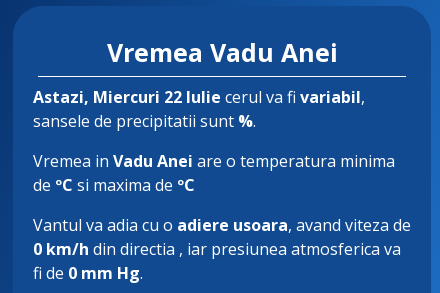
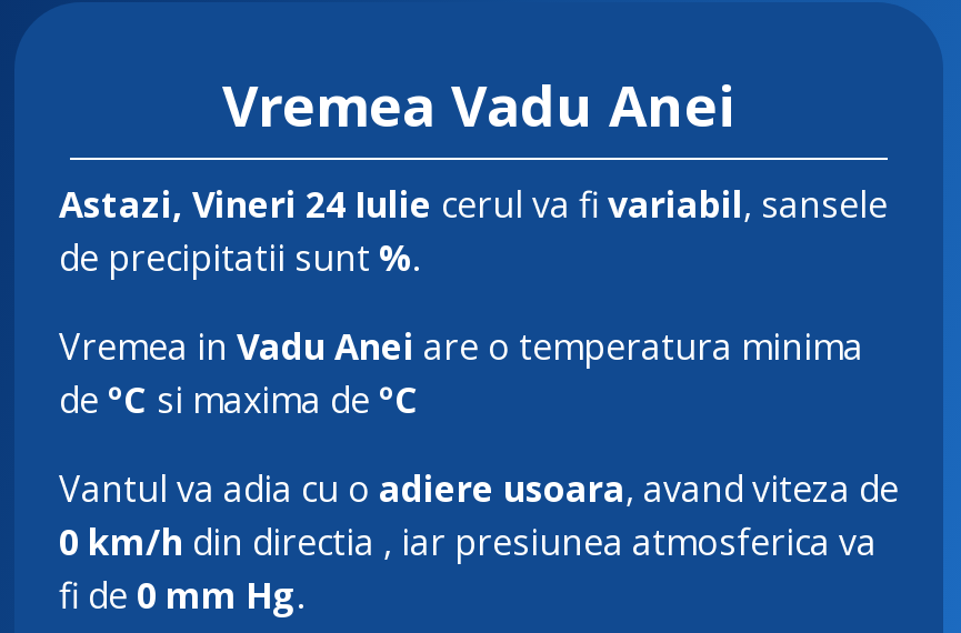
- Astazi, Miercuri 22 Iulie cerul va fi variabil,
- sansele de precipitatii sunt%.
+ Astazi, Vineri 24 Iulie cerul va fi variabil, sansele
+ de precipitatii sunt%.
